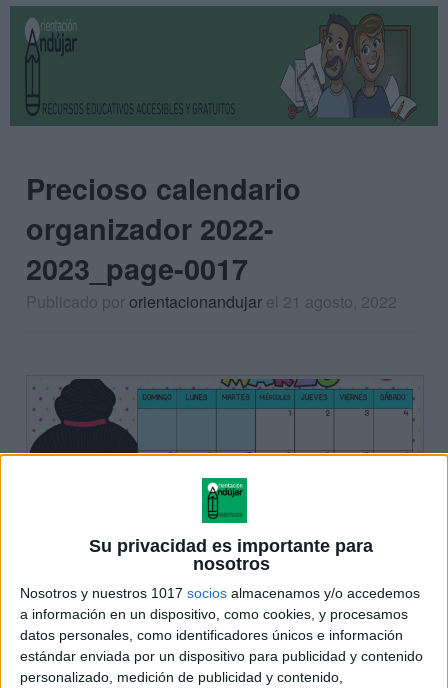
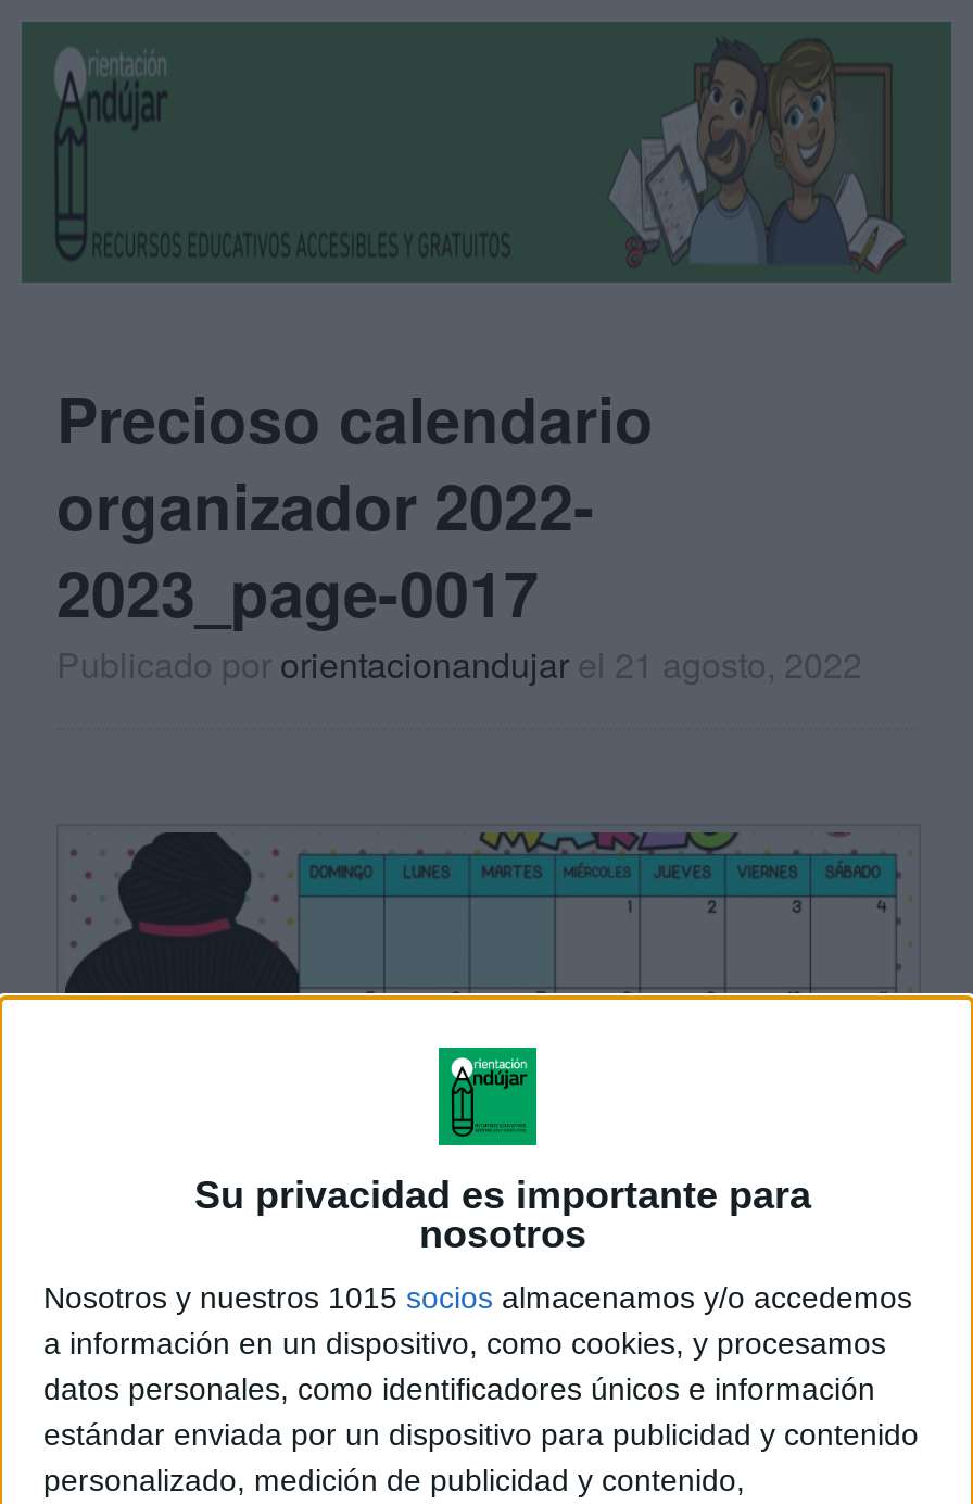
- Nosotros y nuestros 1017 socios almacenamos y/o accedemos
+ Nosotros y nuestros 1015 socios almacenamos y/o accedemos
